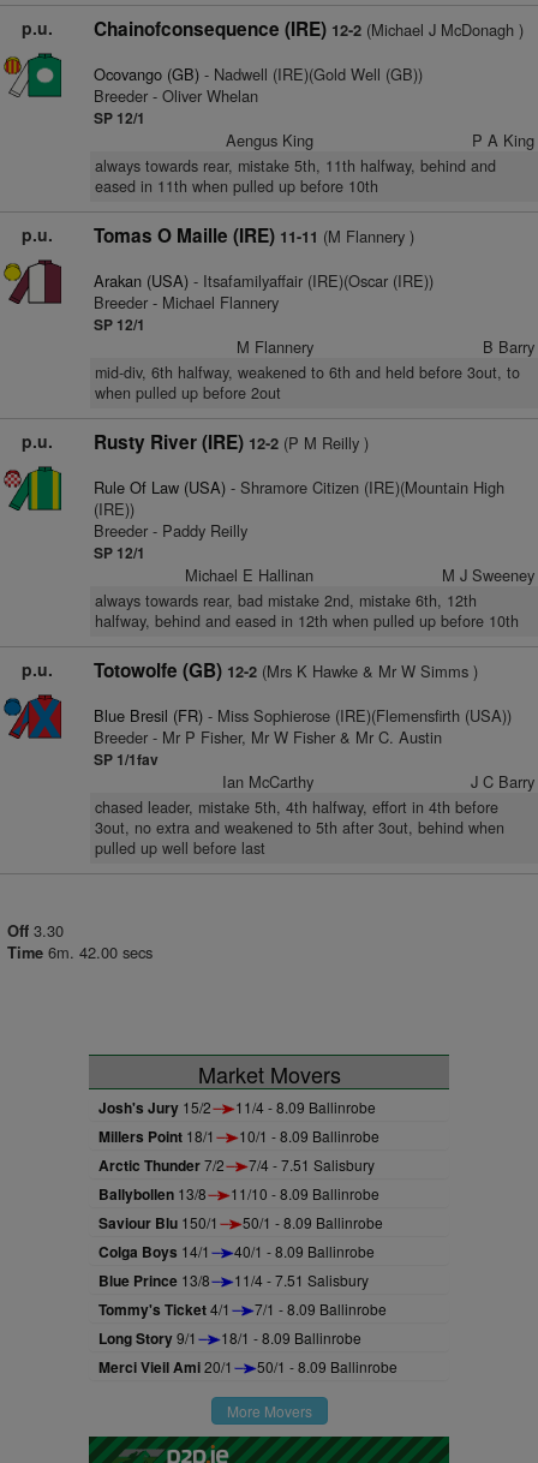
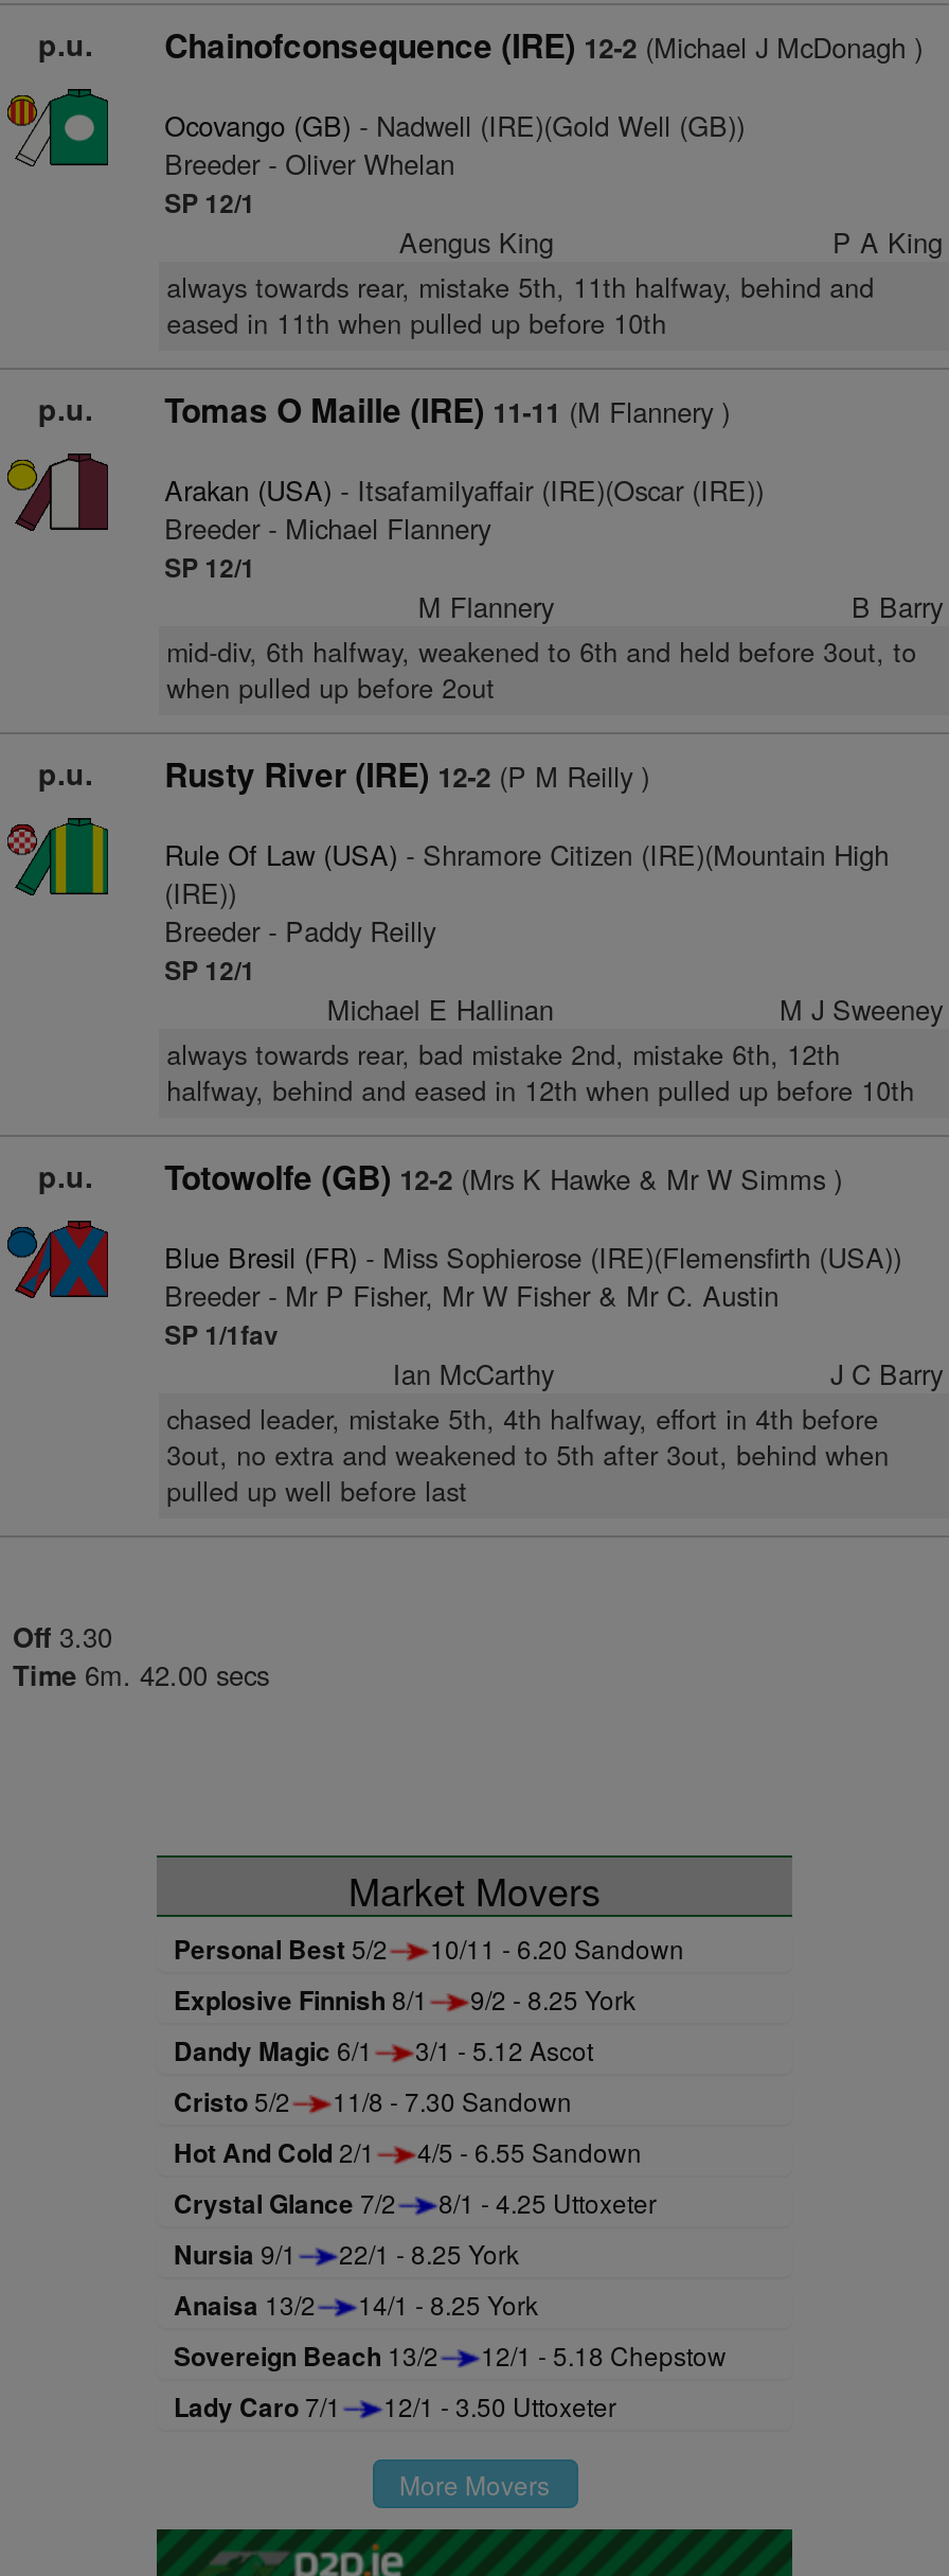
- Josh's Jury 15/2
- 11/4 - 8.09 Ballinrobe
- Millers Point 18/1
- 10/1 - 8.09 Ballinrobe
- Arctic Thunder 7/2
- 7/4 - 7.51 Salisbury
- Ballybollen 13/8
- 11/10 - 8.09 Ballinrobe
- Saviour Blu 150/1
- 50/1 - 8.09 Ballinrobe
- Colga Boys 14/1
- 40/1 - 8.09 Ballinrobe
- Blue Prince 13/8
- 11/4 - 7.51 Salisbury
- Tommy's Ticket 4/1
- 7/1 - 8.09 Ballinrobe
- Long Story 9/1
- 18/1 - 8.09 Ballinrobe
- Merci Vieil Ami 20/1
- 50/1 - 8.09 Ballinrobe
+ Personal Best 5/2
+ 10/11 - 6.20 Sandown
+ Explosive Finnish 8/1
+ 9/2 - 8.25 York
+ Dandy Magic 6/1
+ 3/1 - 5.12 Ascot
+ Cristo 5/2
+ 11/8 - 7.30 Sandown
+ Hot And Cold 2/1
+ 4/5 - 6.55 Sandown
+ Crystal Glance 7/2
+ 8/1 - 4.25 Uttoxeter
+ Nursia 9/1
+ 22/1 - 8.25 York
+ Anaisa 13/2
+ 14/1 - 8.25 York
+ Sovereign Beach 13/2
+ 12/1 - 5.18 Chepstow
+ Lady Caro 7/1
+ 12/1 - 3.50 Uttoxeter
